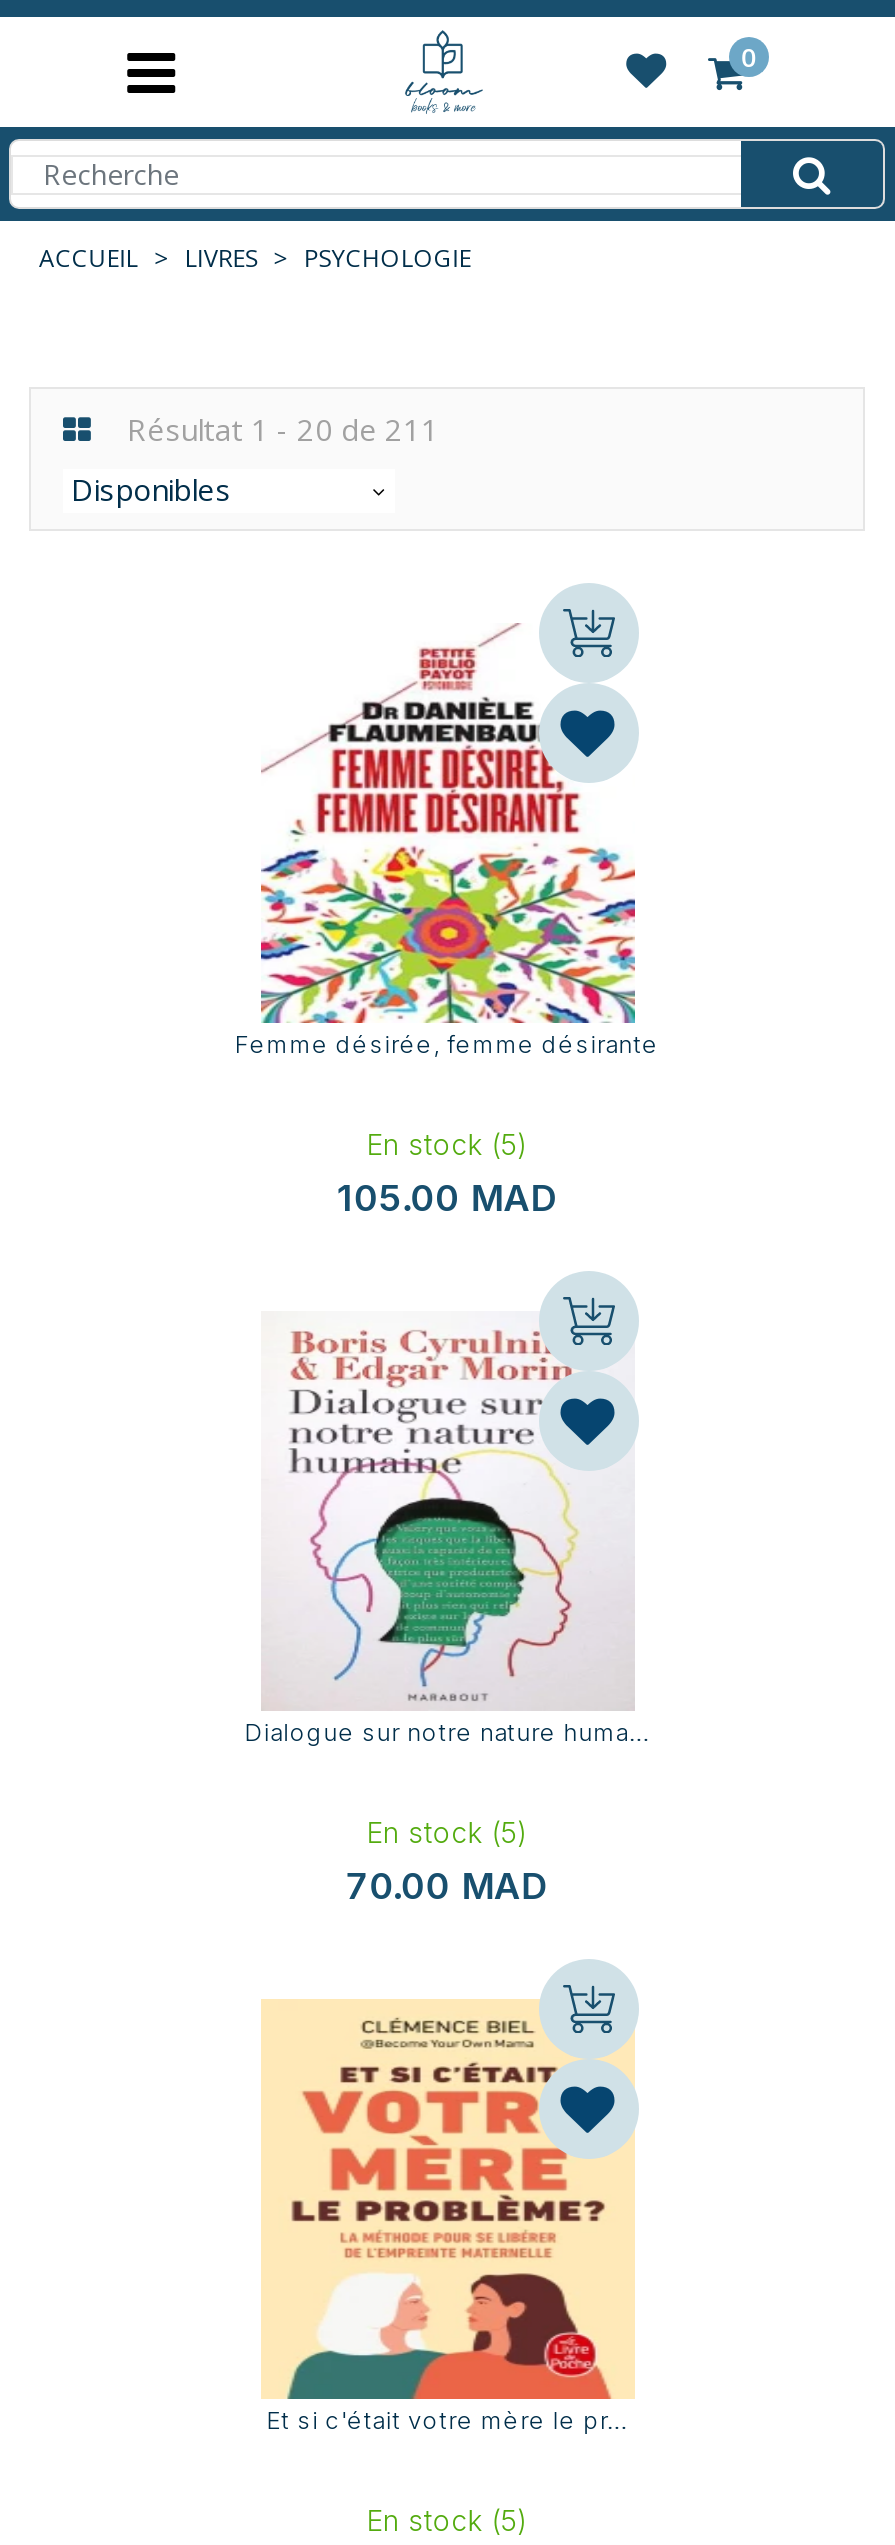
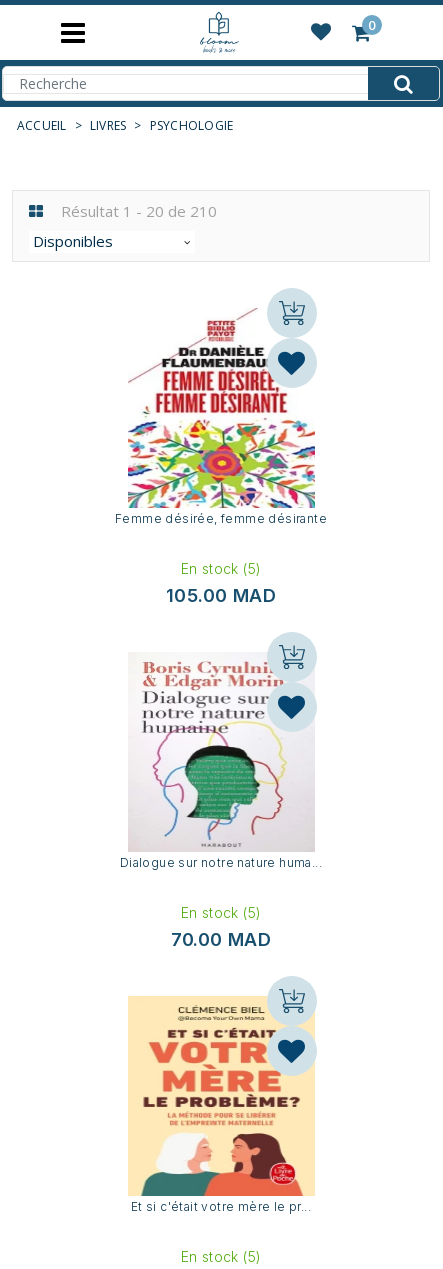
- Résultat 1 - 20 de 211
+ Résultat 1 - 20 de 210
